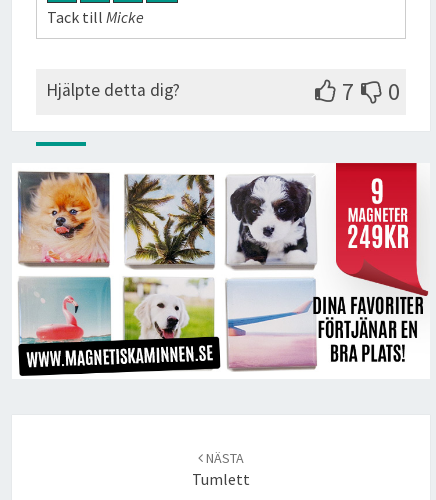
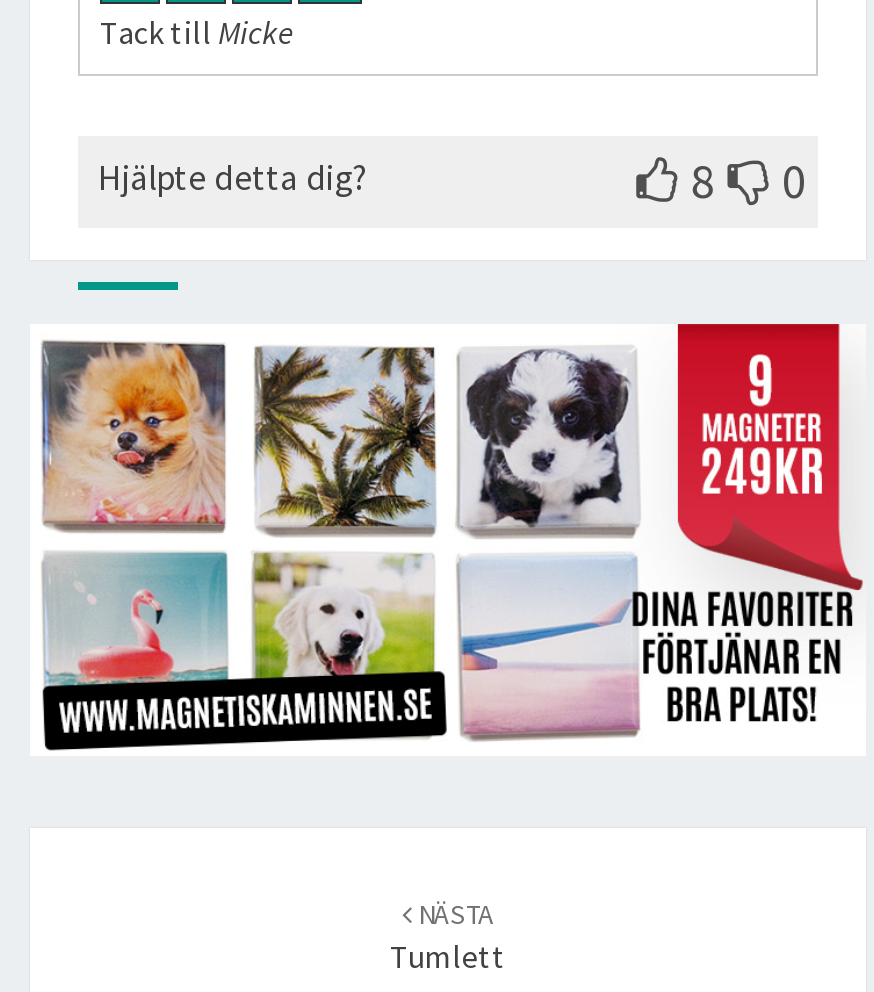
- 7 0
+ 8 0
